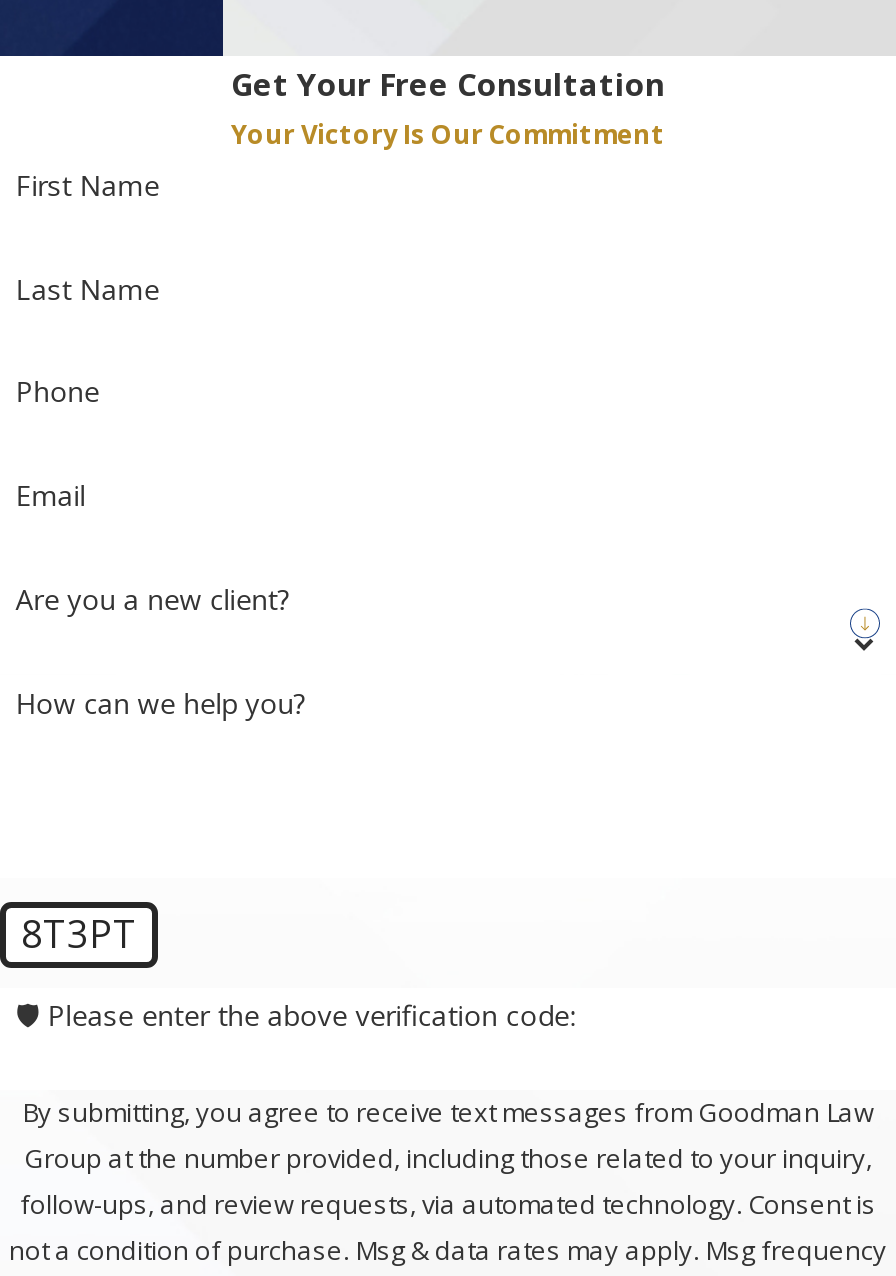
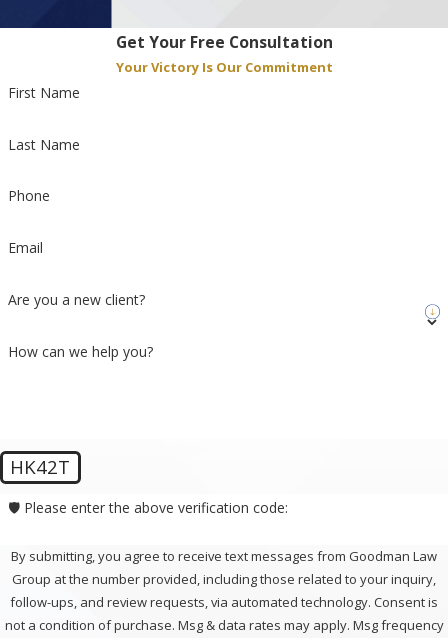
- 8T3PT
+ HK42T
